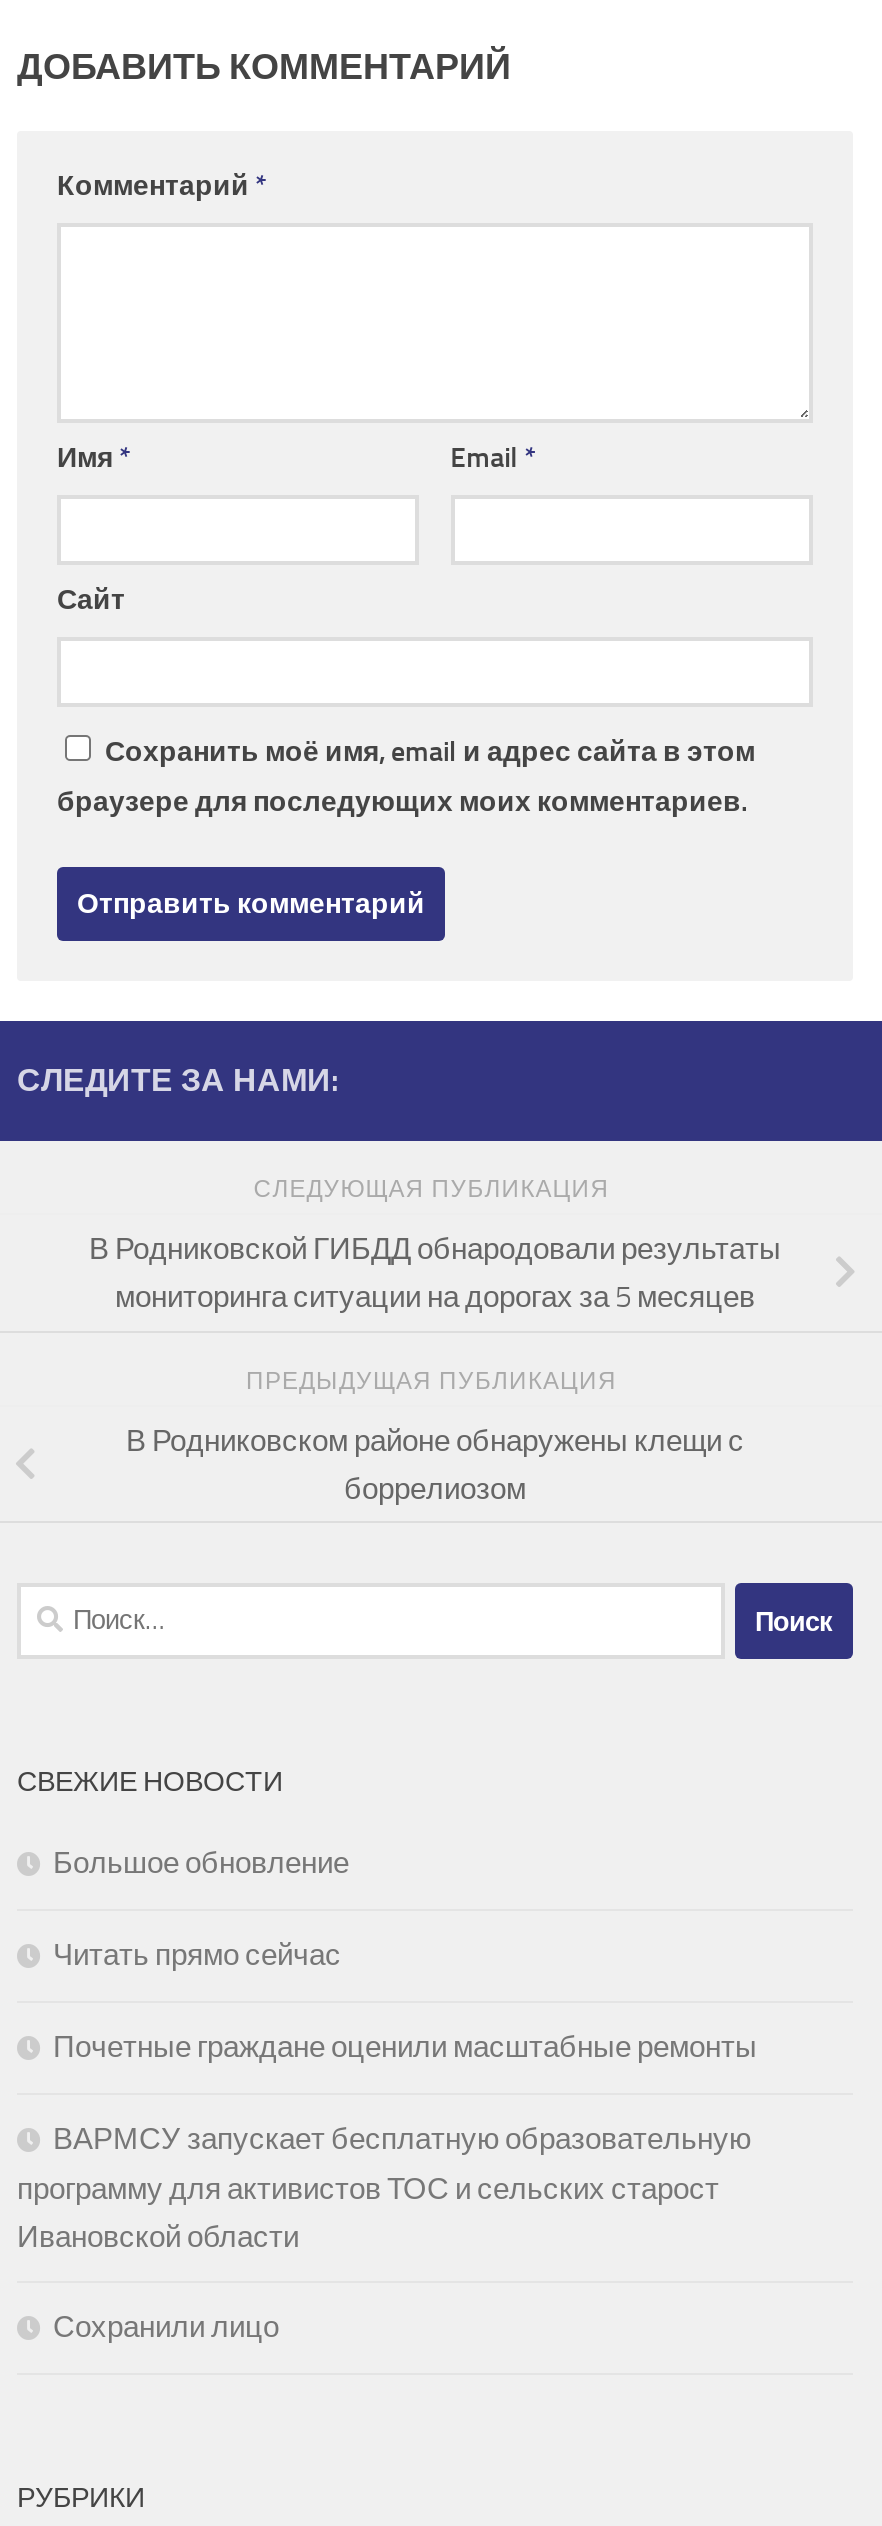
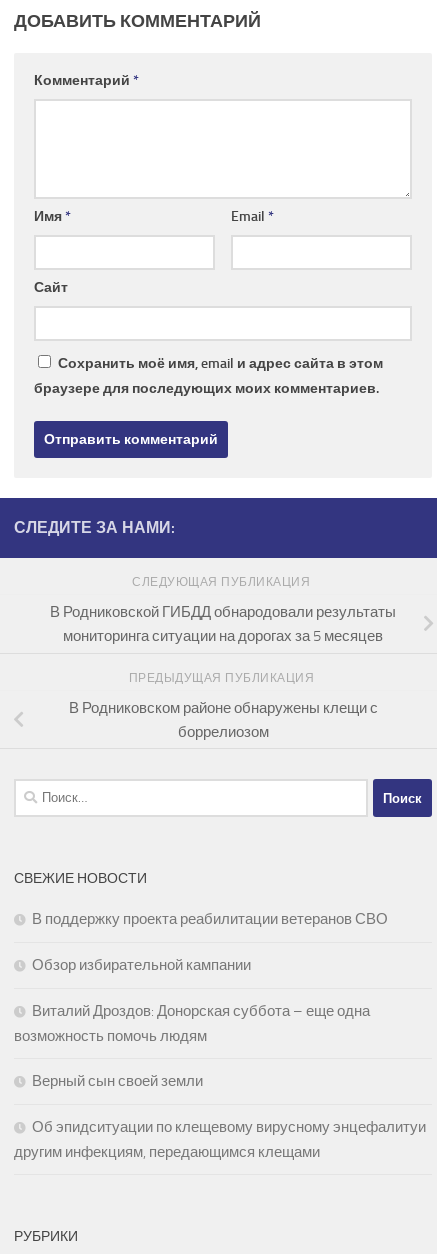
- Большое обновление
+ В поддержку проекта реабилитации ветеранов СВО

- Читать прямо сейчас
+ Обзор избирательной кампании

- Почетные граждане оценили масштабные ремонты
+ Виталий Дроздов: Донорская суббота – еще одна
+ возможность помочь людям

- ВАРМСУ запускает бесплатную образовательную
- программу для активистов ТОС и сельских старост
- Ивановской области
+ Верный сын своей земли

- Сохранили лицо
+ Об эпидситуации по клещевому вирусному энцефалитуи
+ другим инфекциям, передающимся клещами
